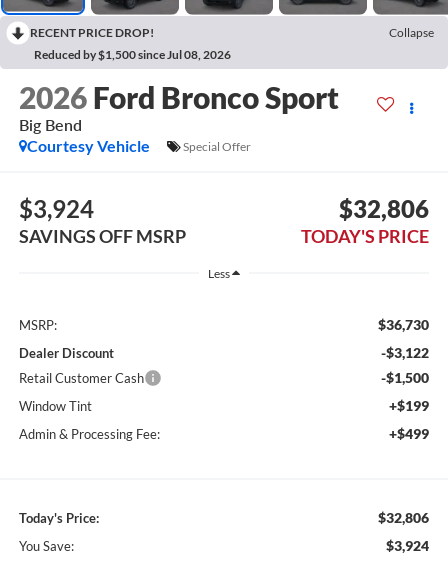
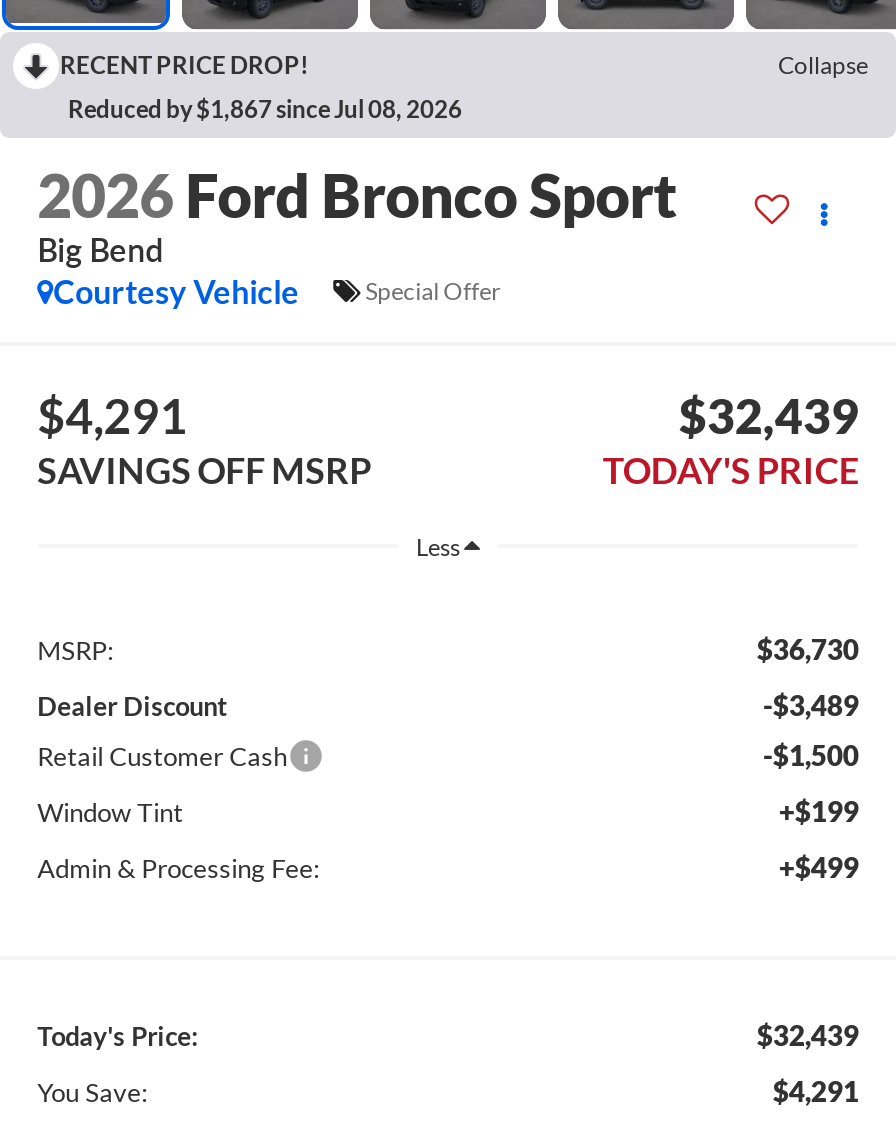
- Reduced by $1,500 since Jul 08, 2026
+ Reduced by $1,867 since Jul 08, 2026

- $3,924
+ $4,291

- $32,806
+ $32,439

- -$3,122
+ -$3,489

- $32,806
+ $32,439

- $3,924
+ $4,291
